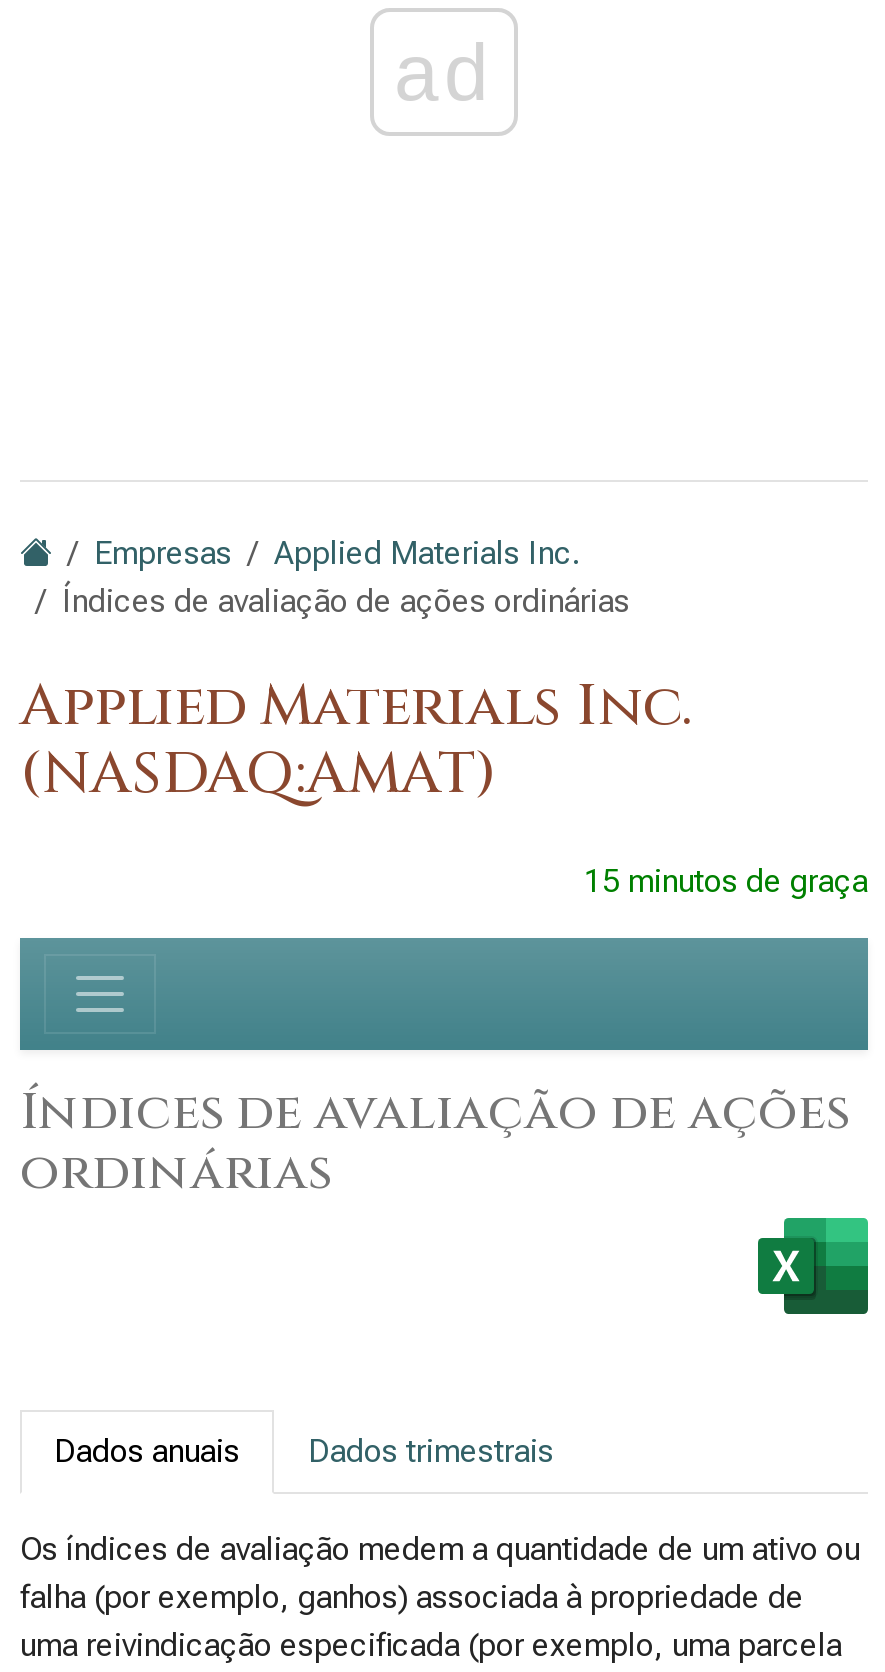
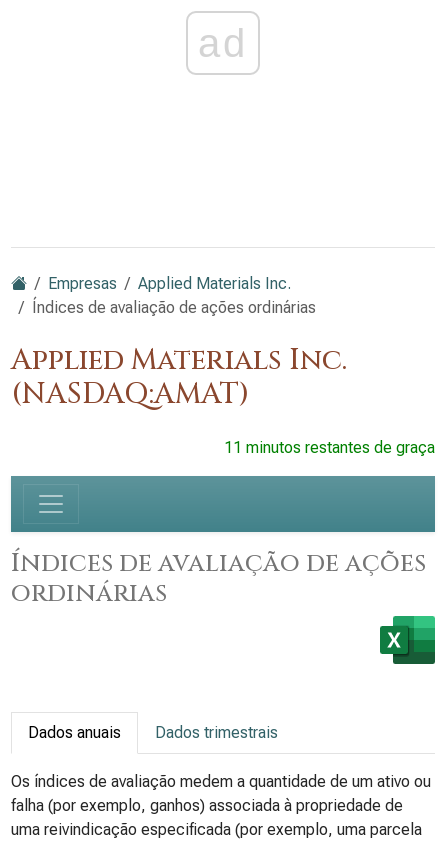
- 15 minutos de graça
+ 11 minutos restantes de graça
